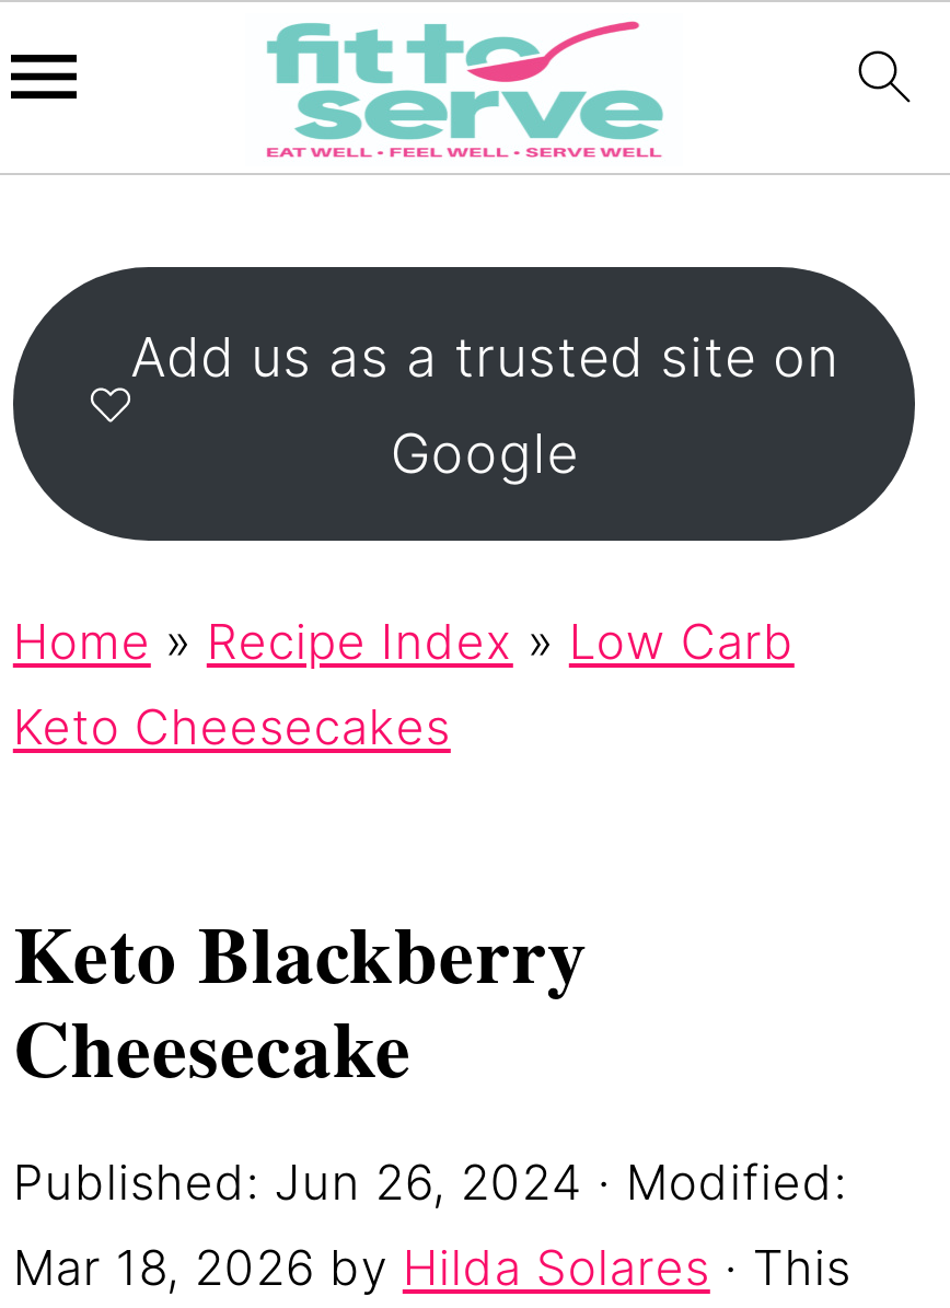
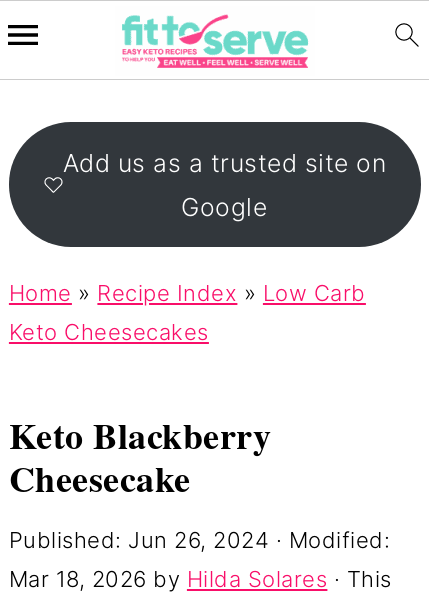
- [image]
+ [image]
